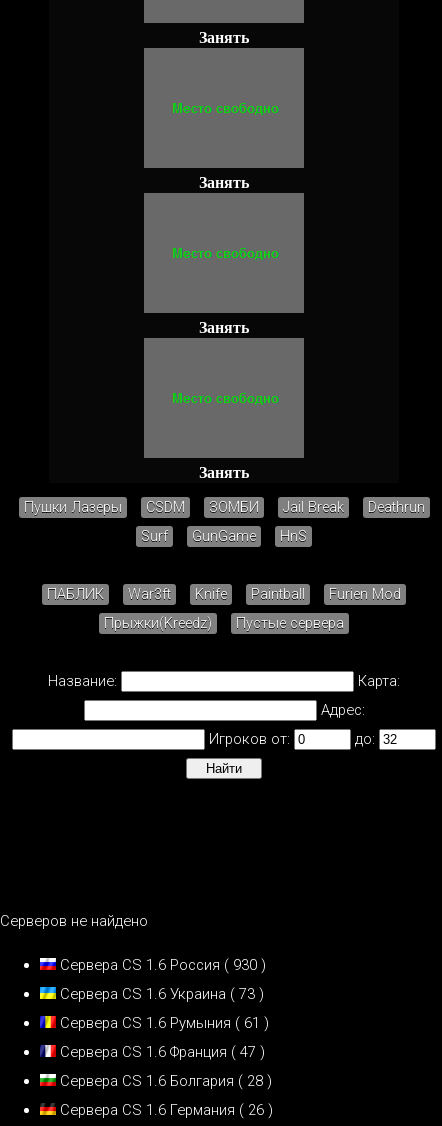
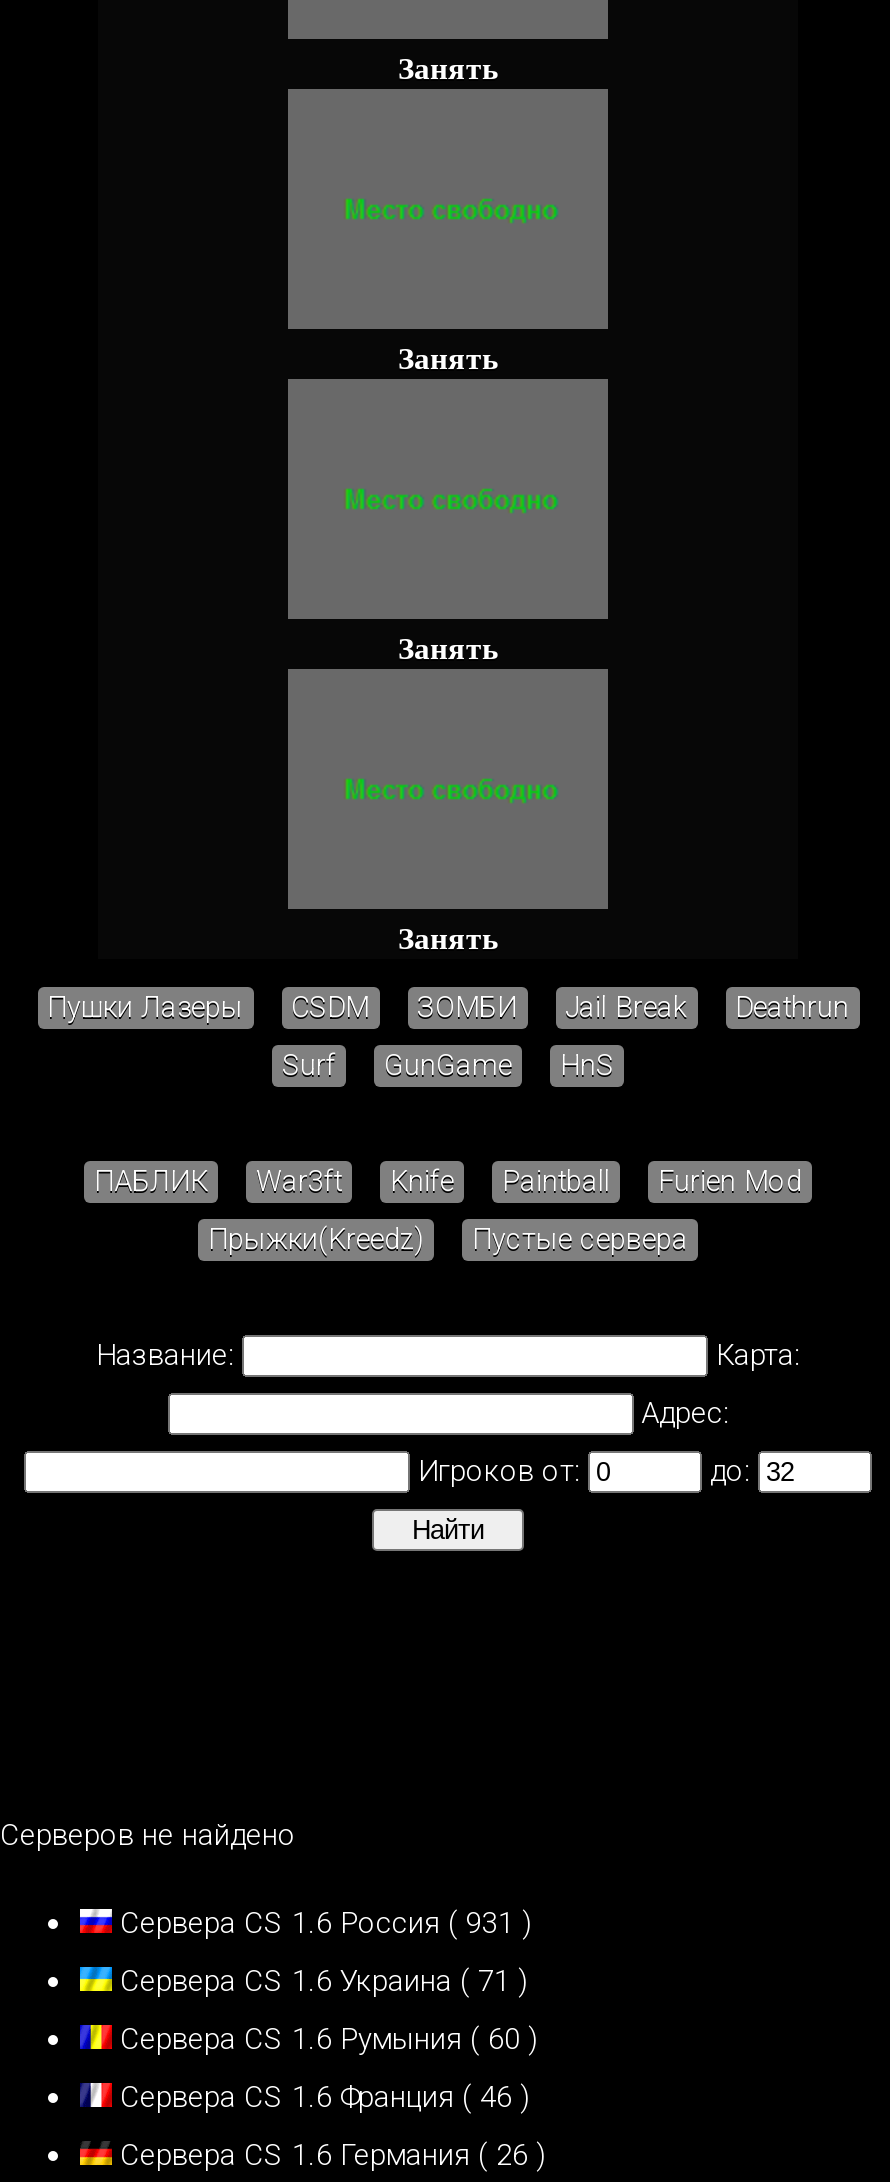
- Сервера CS 1.6 Россия ( 930 )
- Сервера CS 1.6 Украина ( 73 )
- Сервера CS 1.6 Румыния ( 61 )
- Сервера CS 1.6 Франция ( 47 )
- Сервера CS 1.6 Болгария ( 28 )
+ Сервера CS 1.6 Россия ( 931 )
+ Сервера CS 1.6 Украина ( 71 )
+ Сервера CS 1.6 Румыния ( 60 )
+ Сервера CS 1.6 Франция ( 46 )
